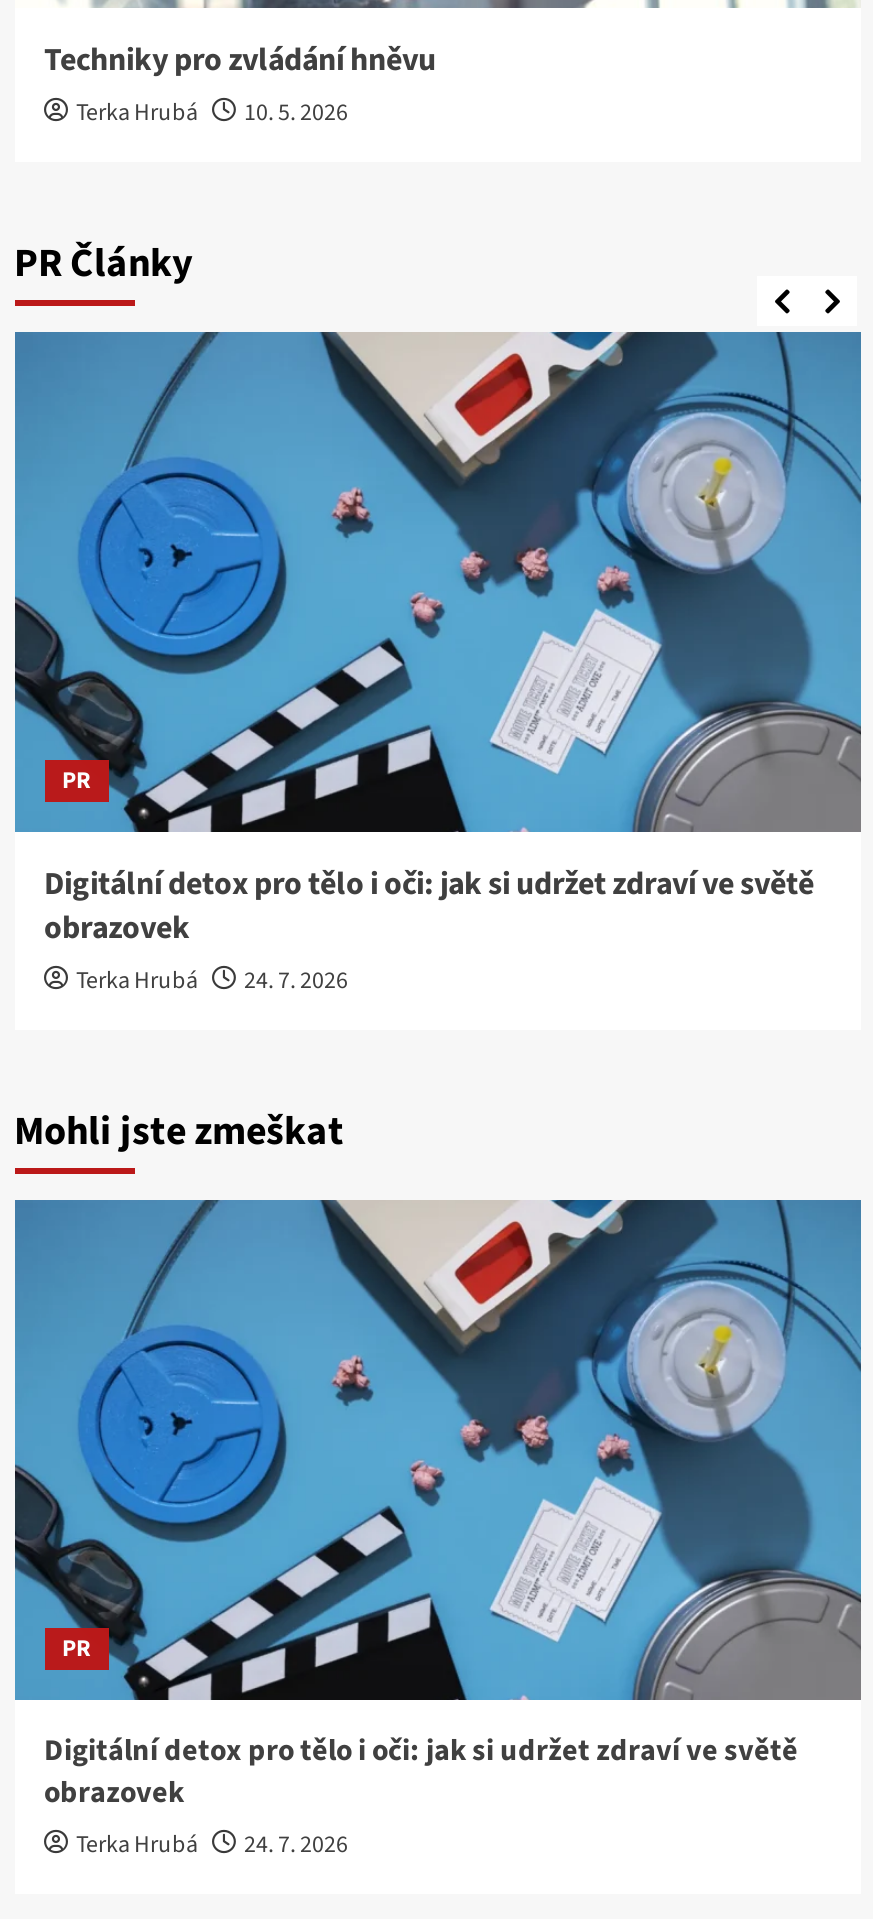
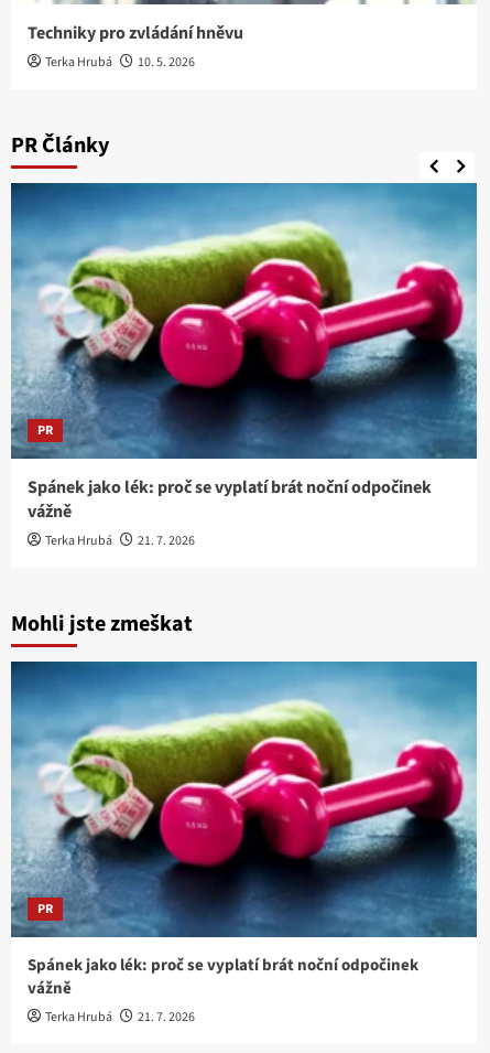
- [image]
- Digitální detox pro tělo i oči: jak si udržet zdraví ve světě
- obrazovek
+ [image]
+ Spánek jako lék: proč se vyplatí brát noční odpočinek
+ vážně

- Terka Hrubá 24. 7. 2026
+ Terka Hrubá 21. 7. 2026

- [image]
- Digitální detox pro tělo i oči: jak si udržet zdraví ve světě
- obrazovek
+ [image]
+ Spánek jako lék: proč se vyplatí brát noční odpočinek
+ vážně

- Terka Hrubá 24. 7. 2026
+ Terka Hrubá 21. 7. 2026
